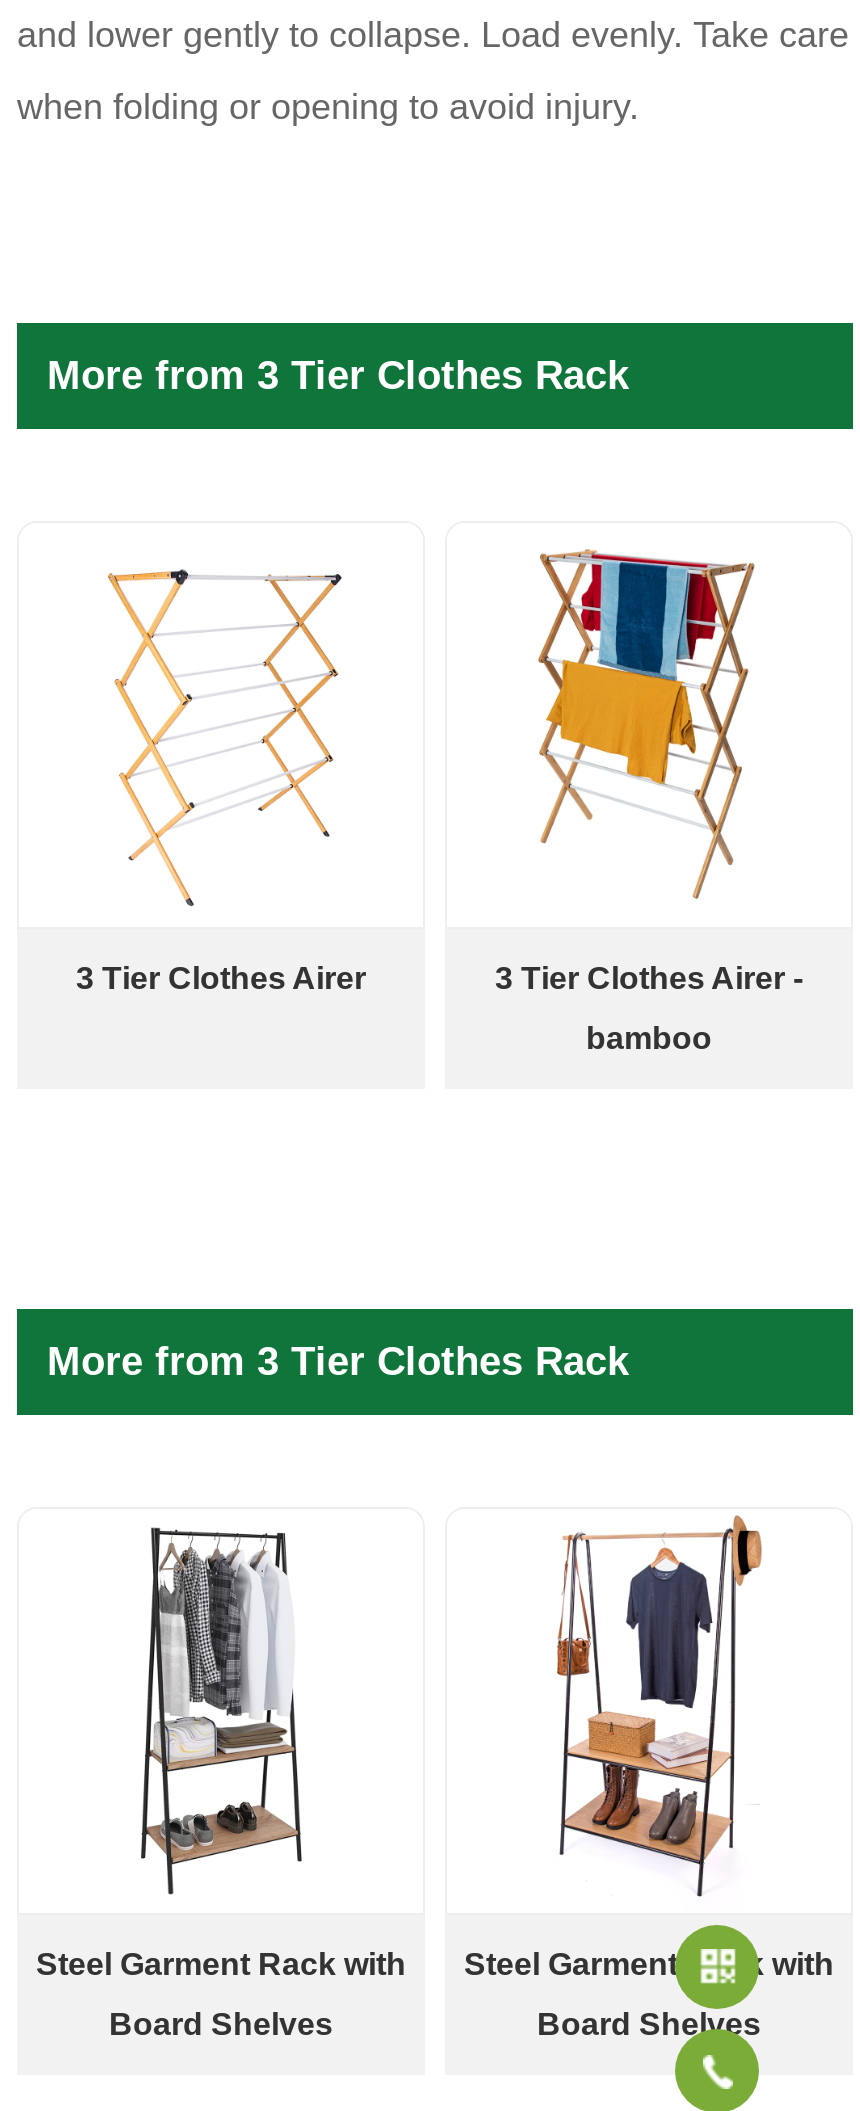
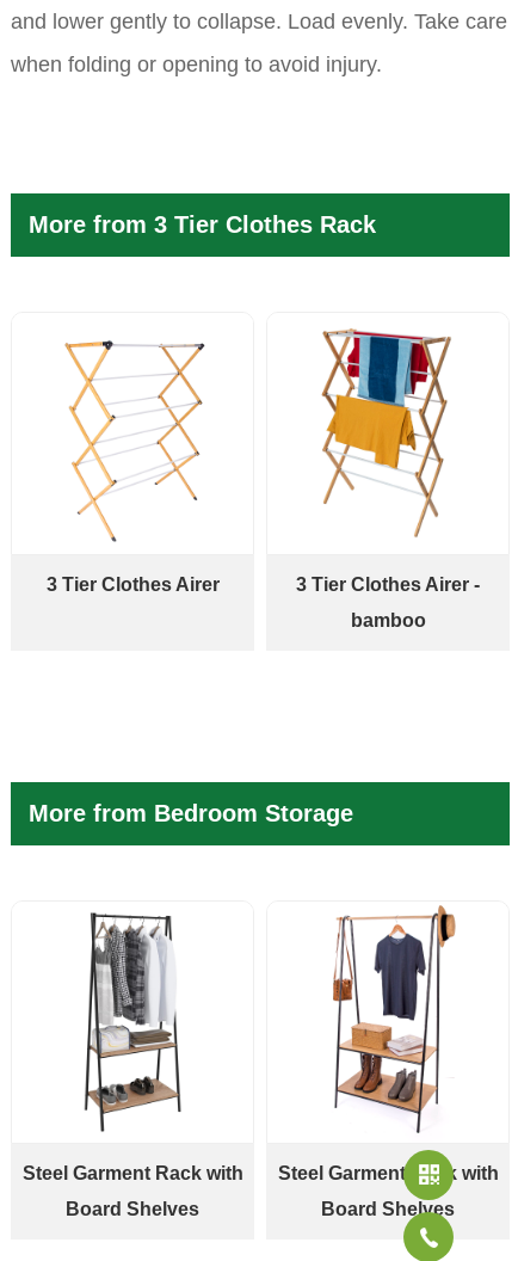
- More from 3 Tier Clothes Rack
+ More from Bedroom Storage
